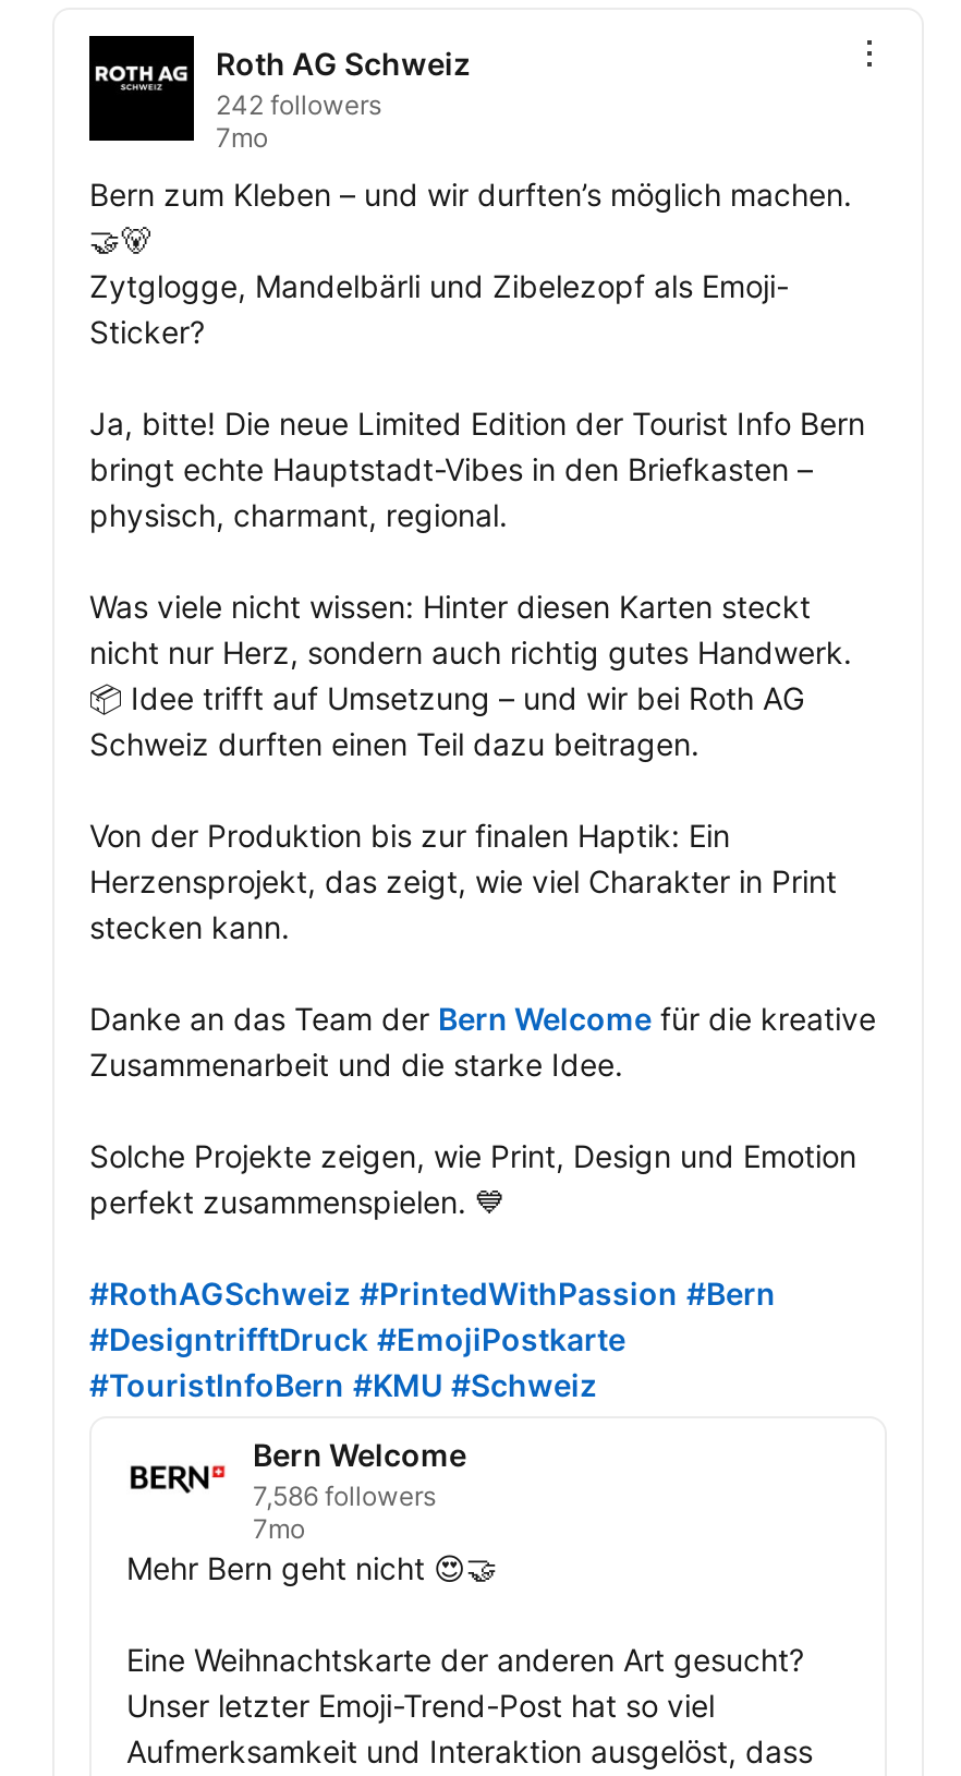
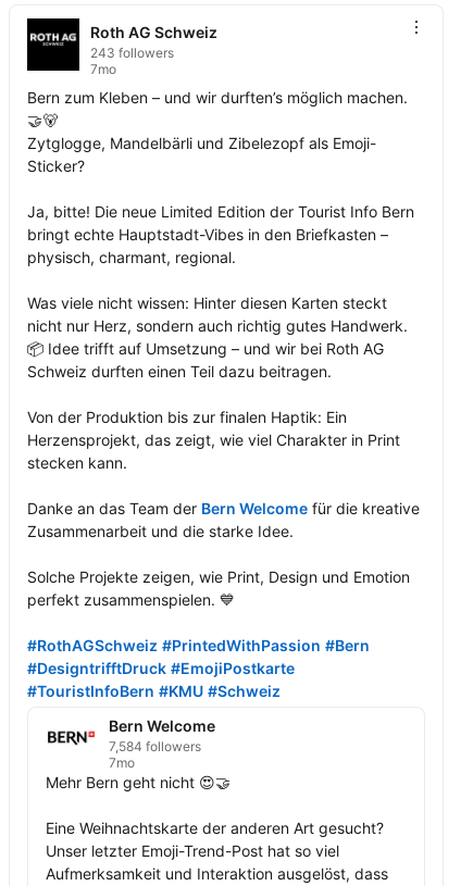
- 242 followers
+ 243 followers

- 7,586 followers
+ 7,584 followers
